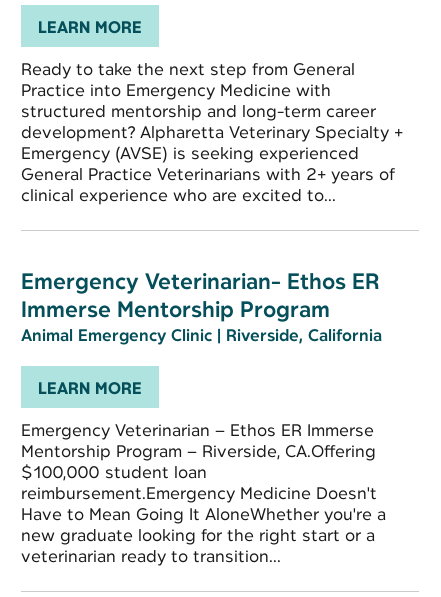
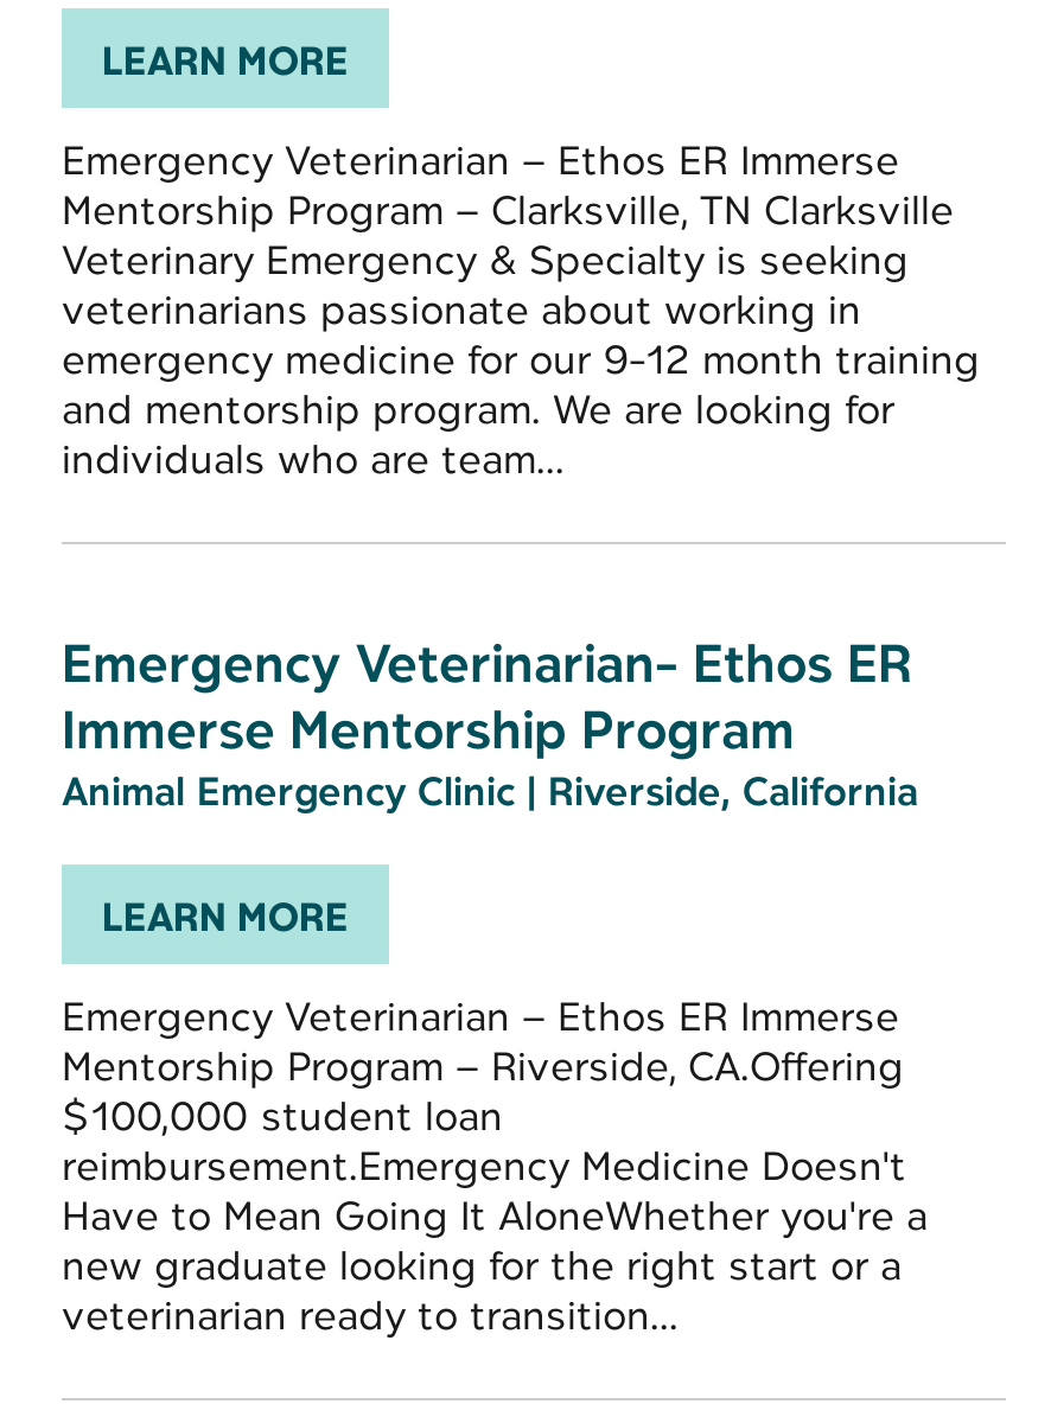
- Ready to take the next step from General
- Practice into Emergency Medicine with
- structured mentorship and long-term career
- development? Alpharetta Veterinary Specialty +
- Emergency (AVSE) is seeking experienced
- General Practice Veterinarians with 2+ years of
- clinical experience who are excited to...
+ Emergency Veterinarian – Ethos ER Immerse
+ Mentorship Program – Clarksville, TN Clarksville
+ Veterinary Emergency & Specialty is seeking
+ veterinarians passionate about working in
+ emergency medicine for our 9-12 month training
+ and mentorship program. We are looking for
+ individuals who are team...
